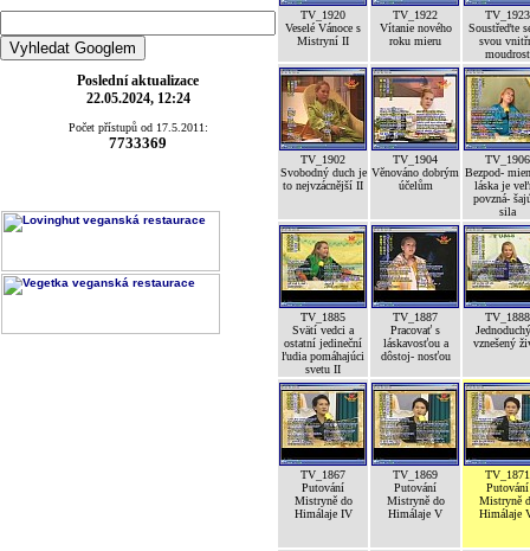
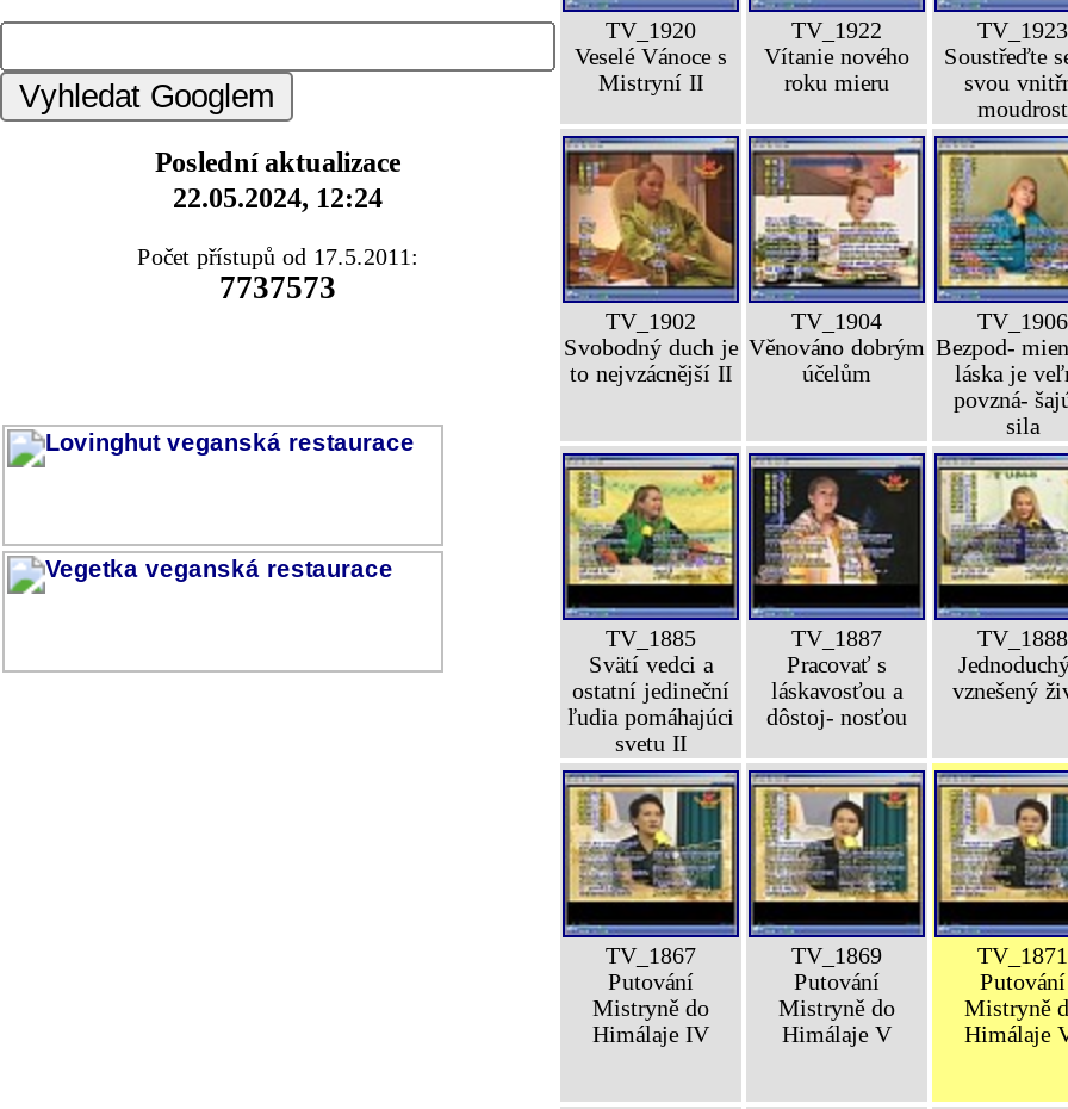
- 7733369
+ 7737573
